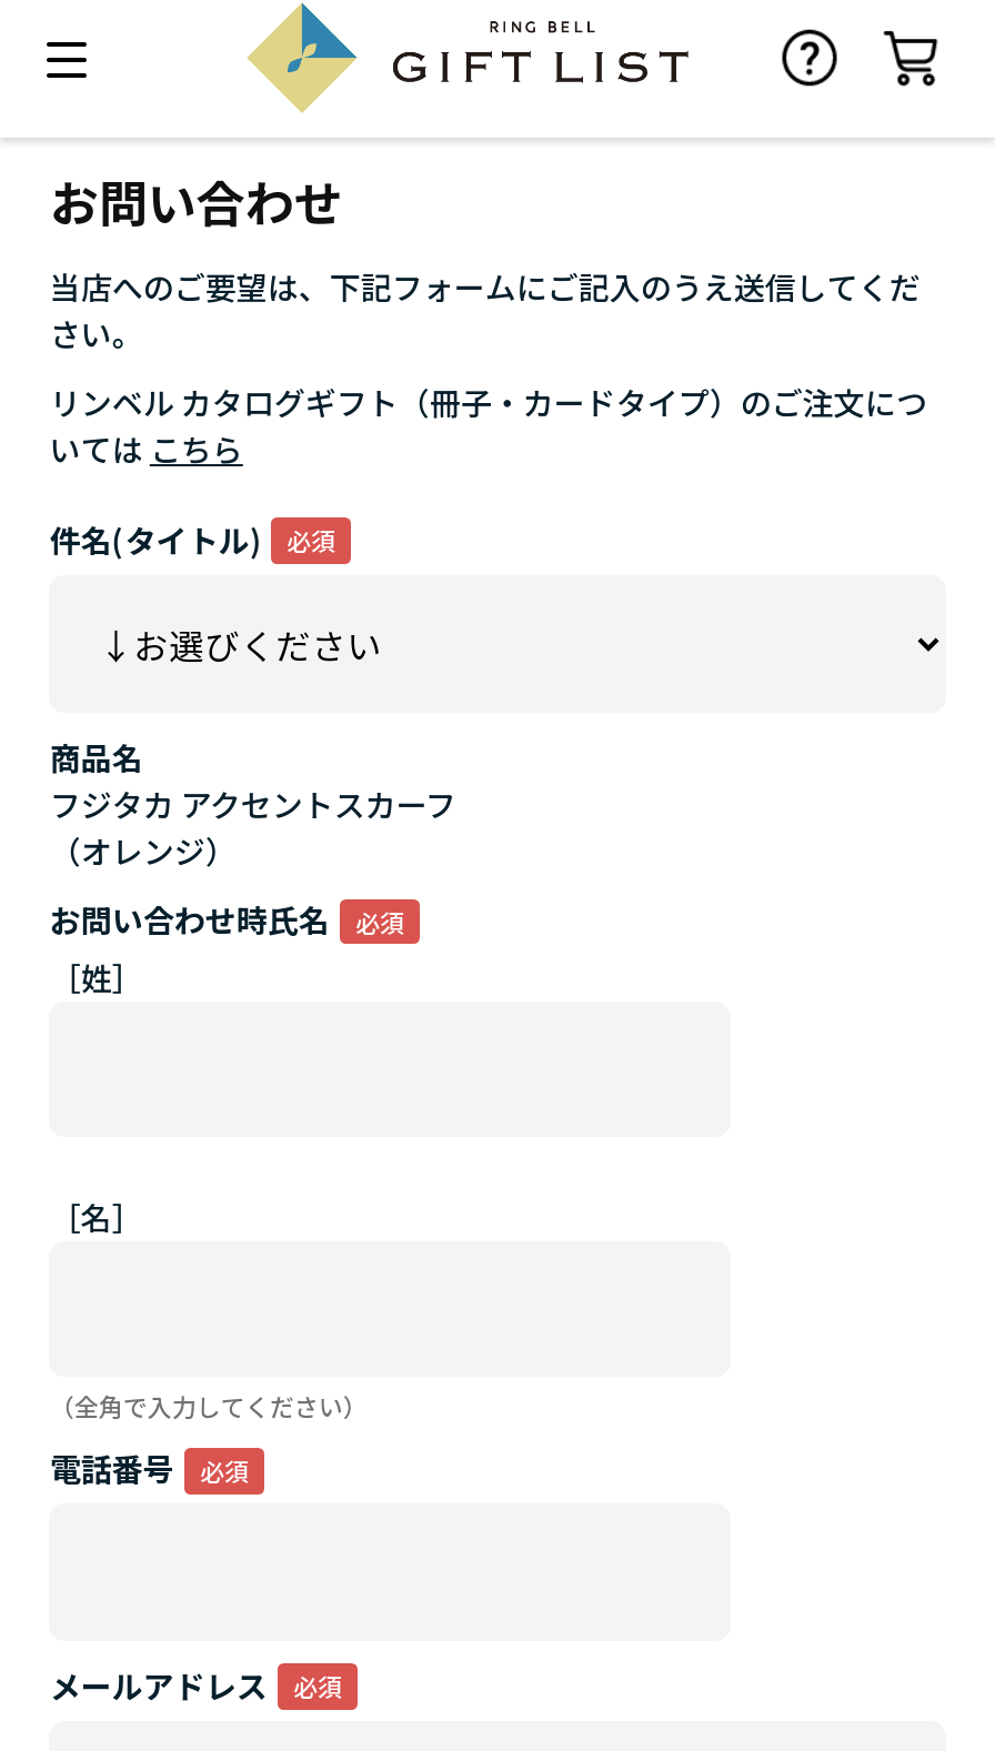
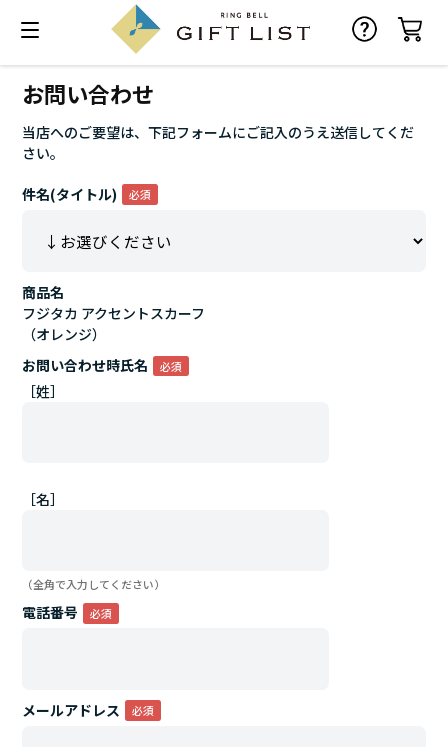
- リンベル カタログギフト（冊子・カードタイプ）のご注文につ
- いてはこちら
